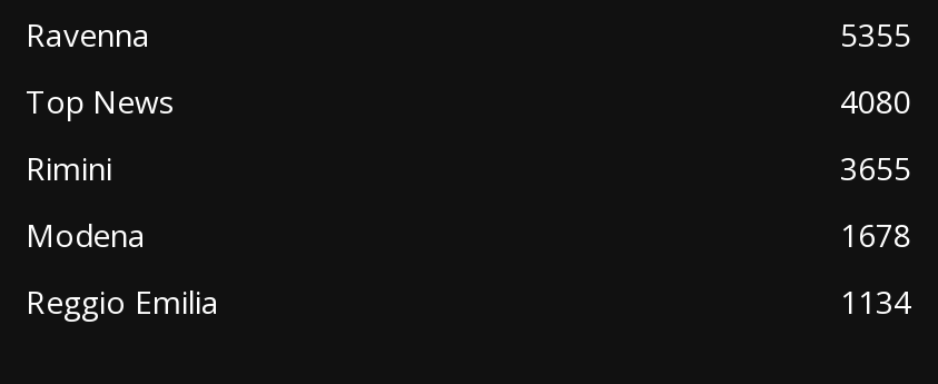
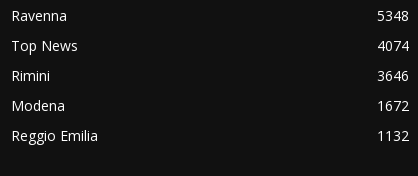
- 5355
+ 5348

- 4080
+ 4074

- 3655
+ 3646

- 1678
+ 1672

- 1134
+ 1132
